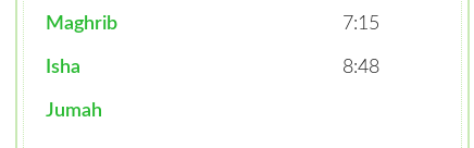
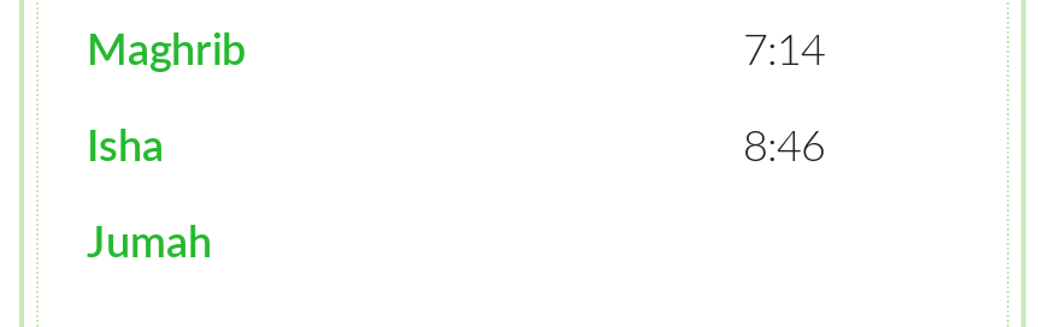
- 7:15
+ 7:14

- 8:48
+ 8:46
